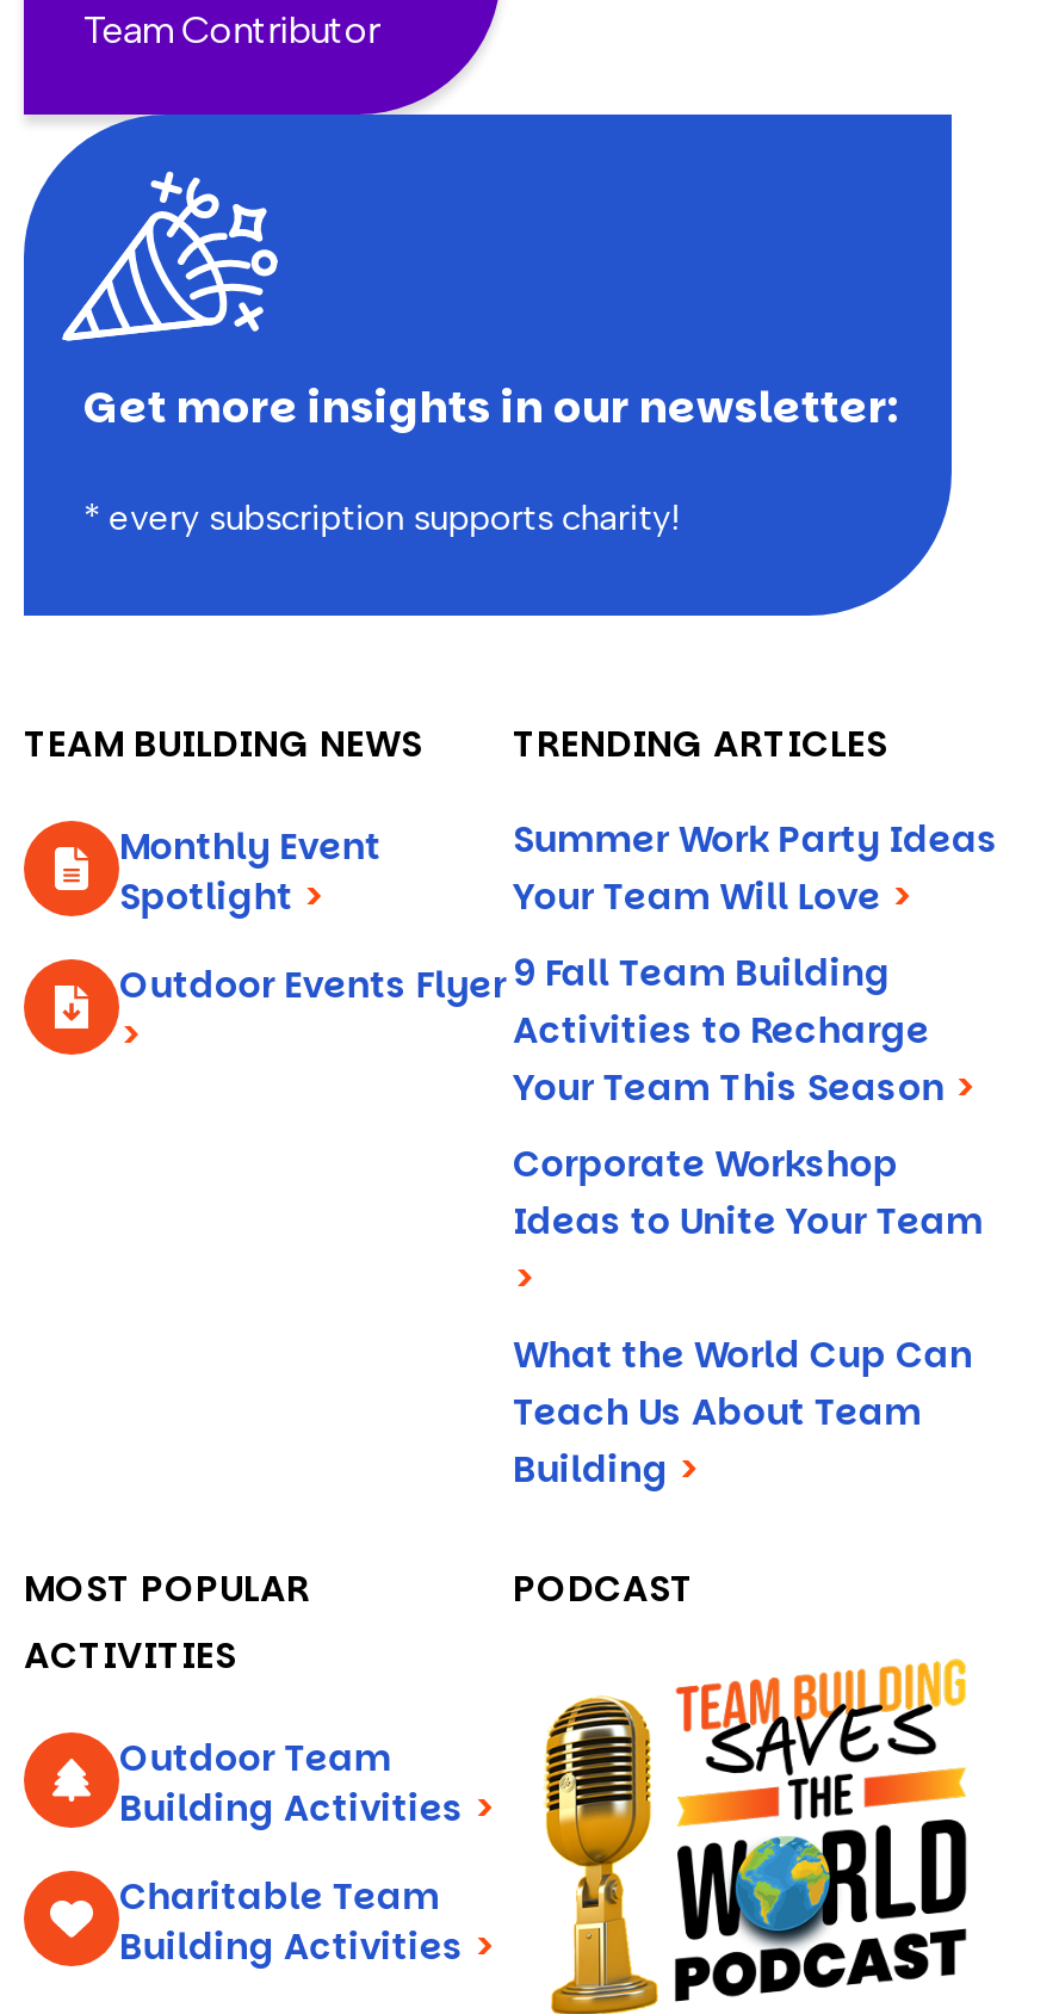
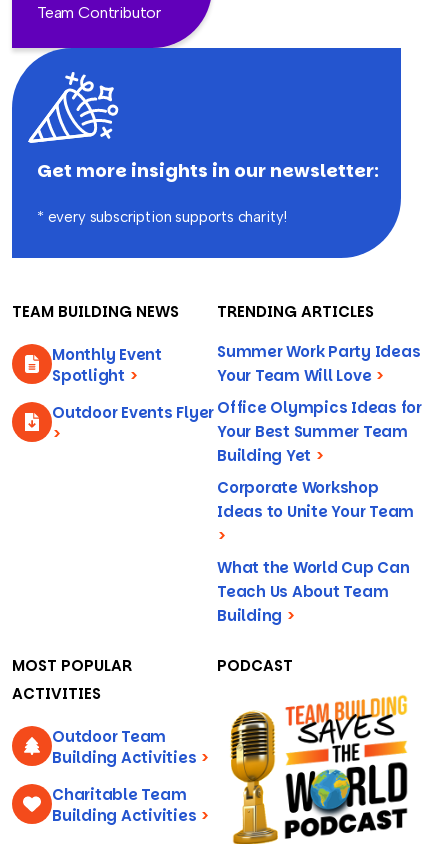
- 9 Fall Team Building
- Activities to Recharge
- Your Team This Season >
+ Office Olympics Ideas for
+ Your Best Summer Team
+ Building Yet >
